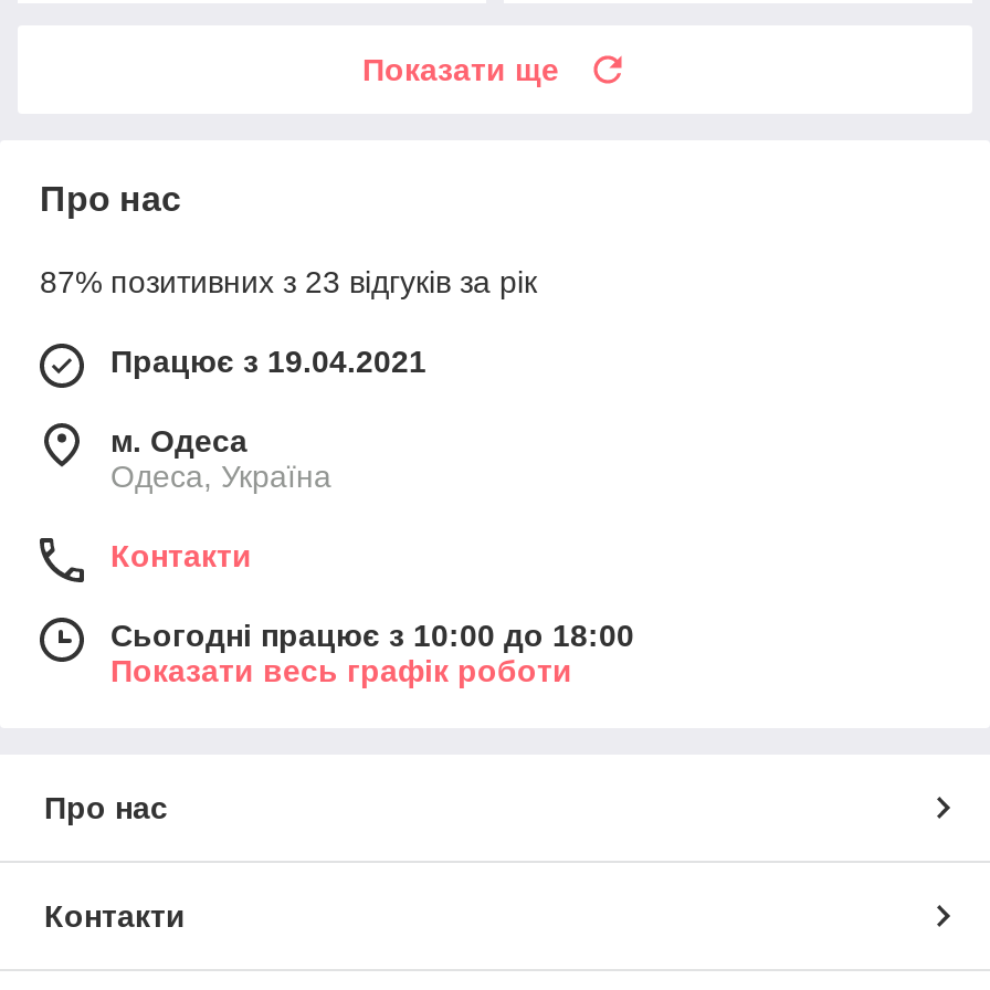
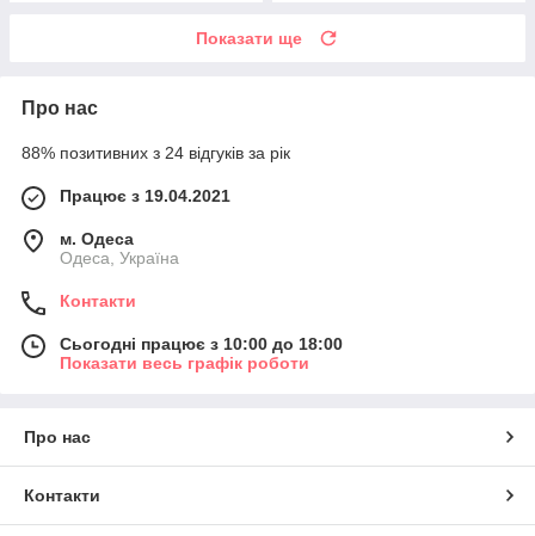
- 87% позитивних з 23 відгуків за рік
+ 88% позитивних з 24 відгуків за рік
